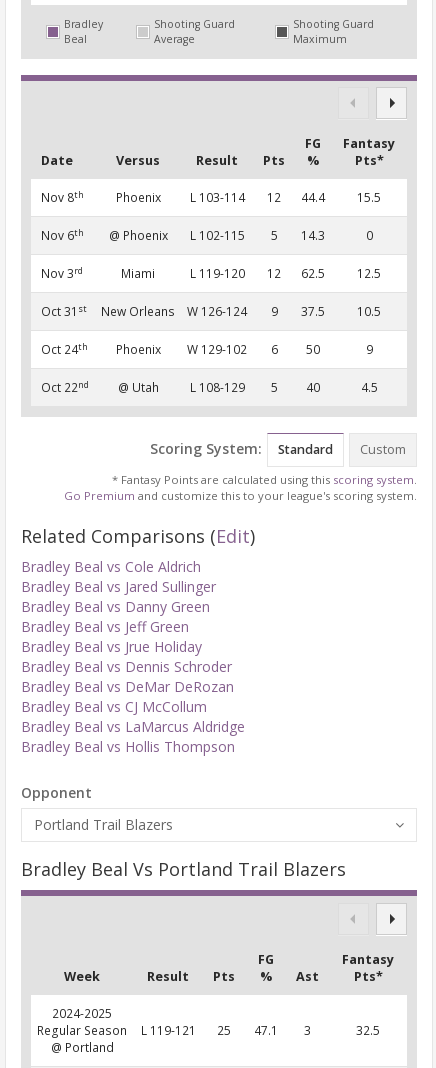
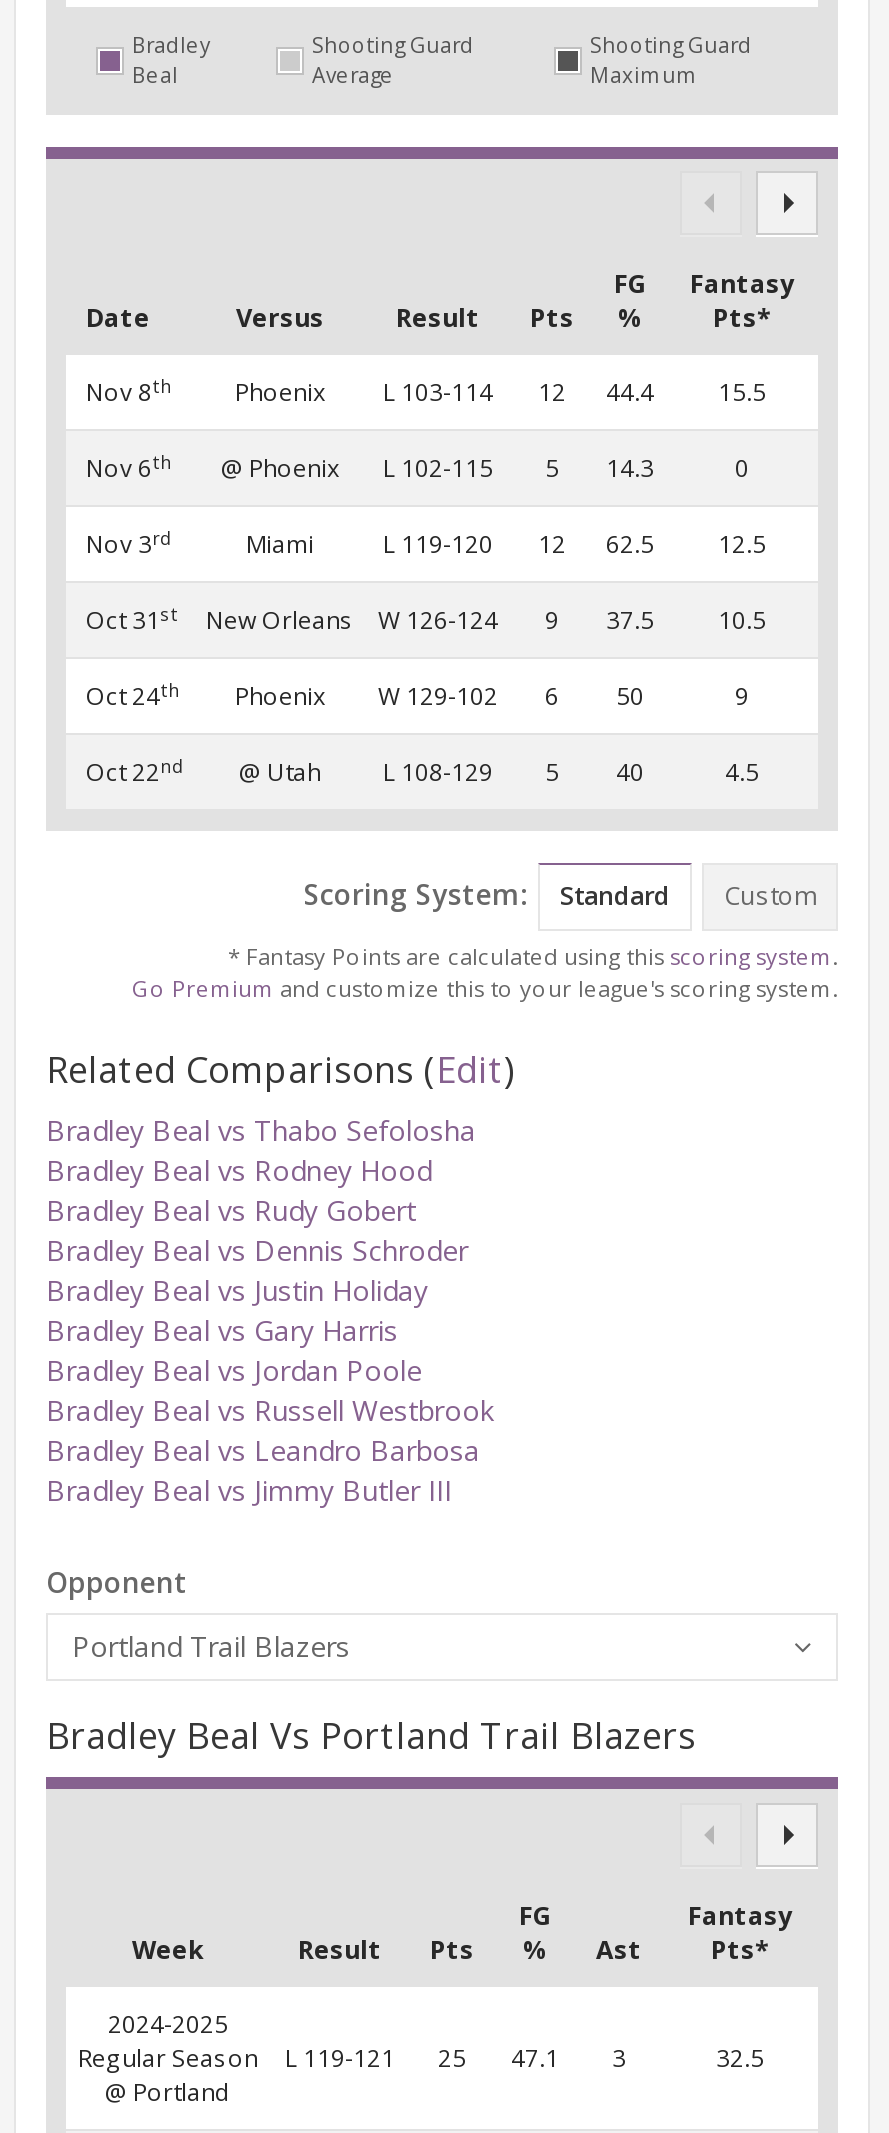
- Bradley Beal vs Cole Aldrich
- Bradley Beal vs Jared Sullinger
- Bradley Beal vs Danny Green
- Bradley Beal vs Jeff Green
- Bradley Beal vs Jrue Holiday
+ Bradley Beal vs Thabo Sefolosha
+ Bradley Beal vs Rodney Hood
+ Bradley Beal vs Rudy Gobert

moved up: Bradley Beal vs Dennis Schroder

- Bradley Beal vs DeMar DeRozan
- Bradley Beal vs CJ McCollum
- Bradley Beal vs LaMarcus Aldridge
- Bradley Beal vs Hollis Thompson
+ Bradley Beal vs Justin Holiday
+ Bradley Beal vs Gary Harris
+ Bradley Beal vs Jordan Poole
+ Bradley Beal vs Russell Westbrook
+ Bradley Beal vs Leandro Barbosa
+ Bradley Beal vs Jimmy Butler III
